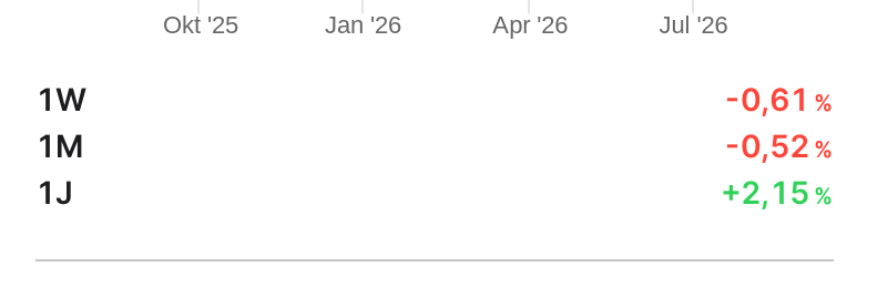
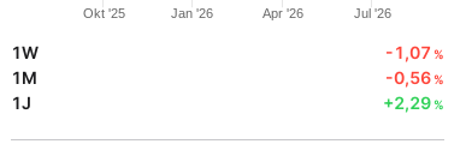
- -0,61%
+ -1,07%

- -0,52%
+ -0,56%

- +2,15%
+ +2,29%
